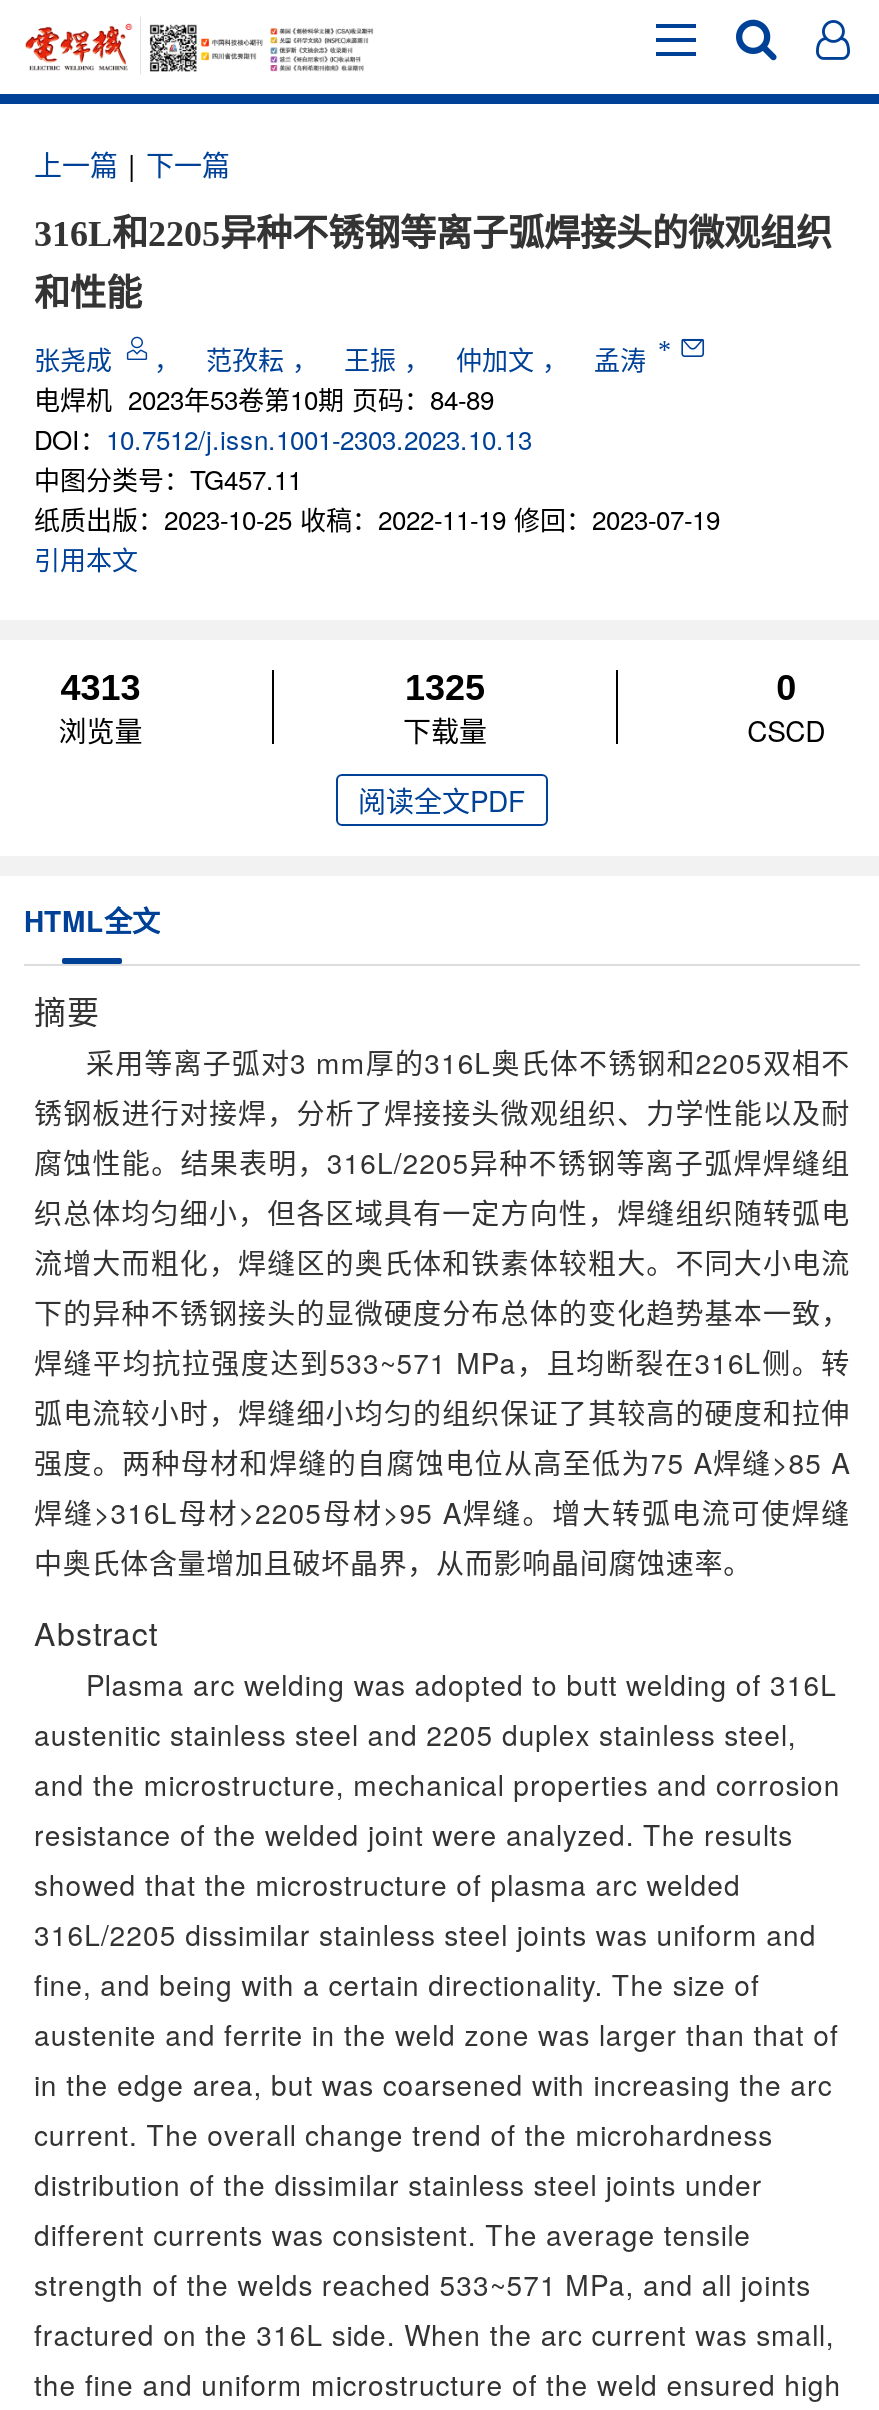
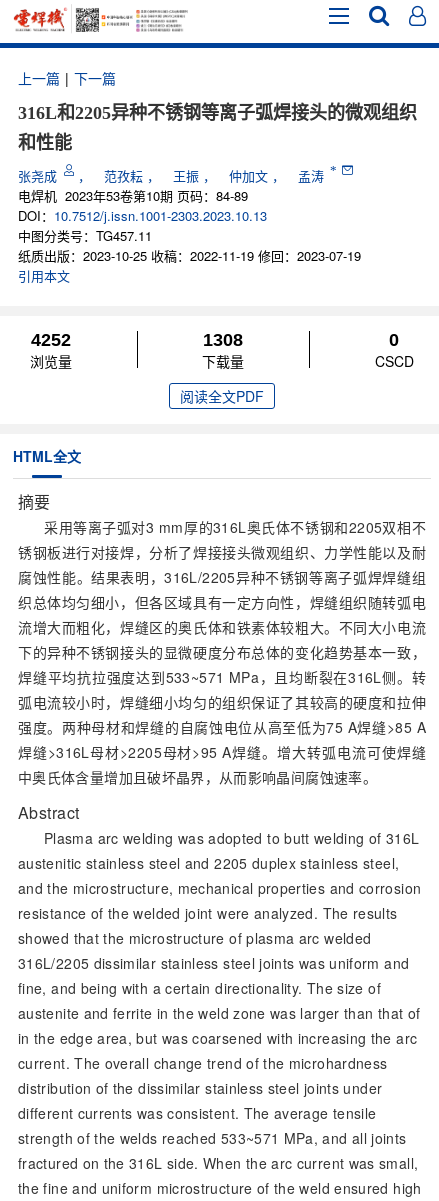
- 4313
+ 4252

- 1325
+ 1308
